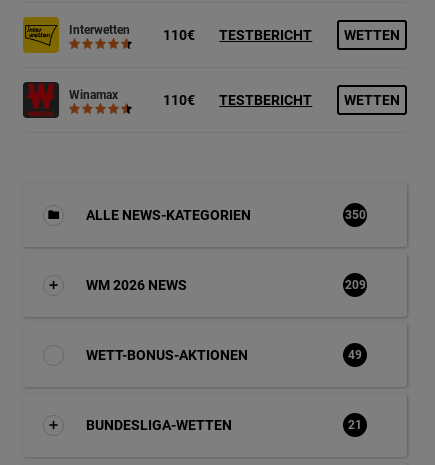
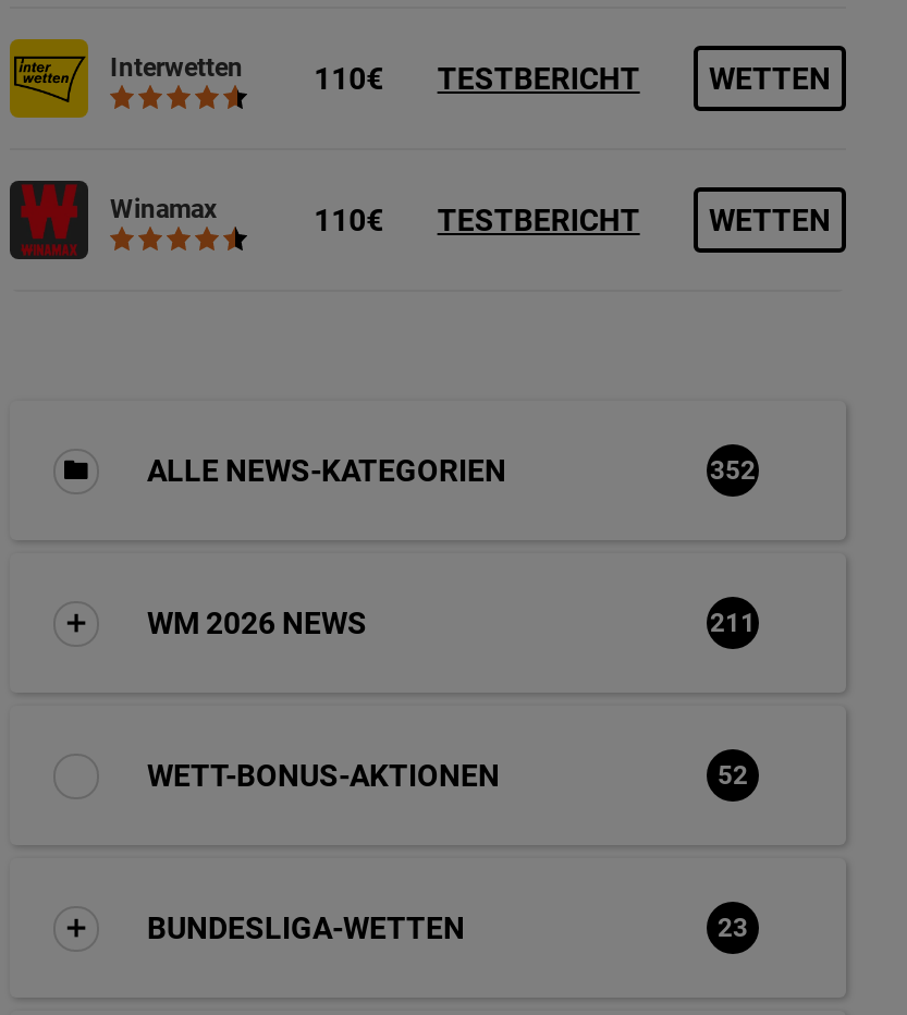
- 350
+ 352

- 209
+ 211

- 49
+ 52

- 21
+ 23
